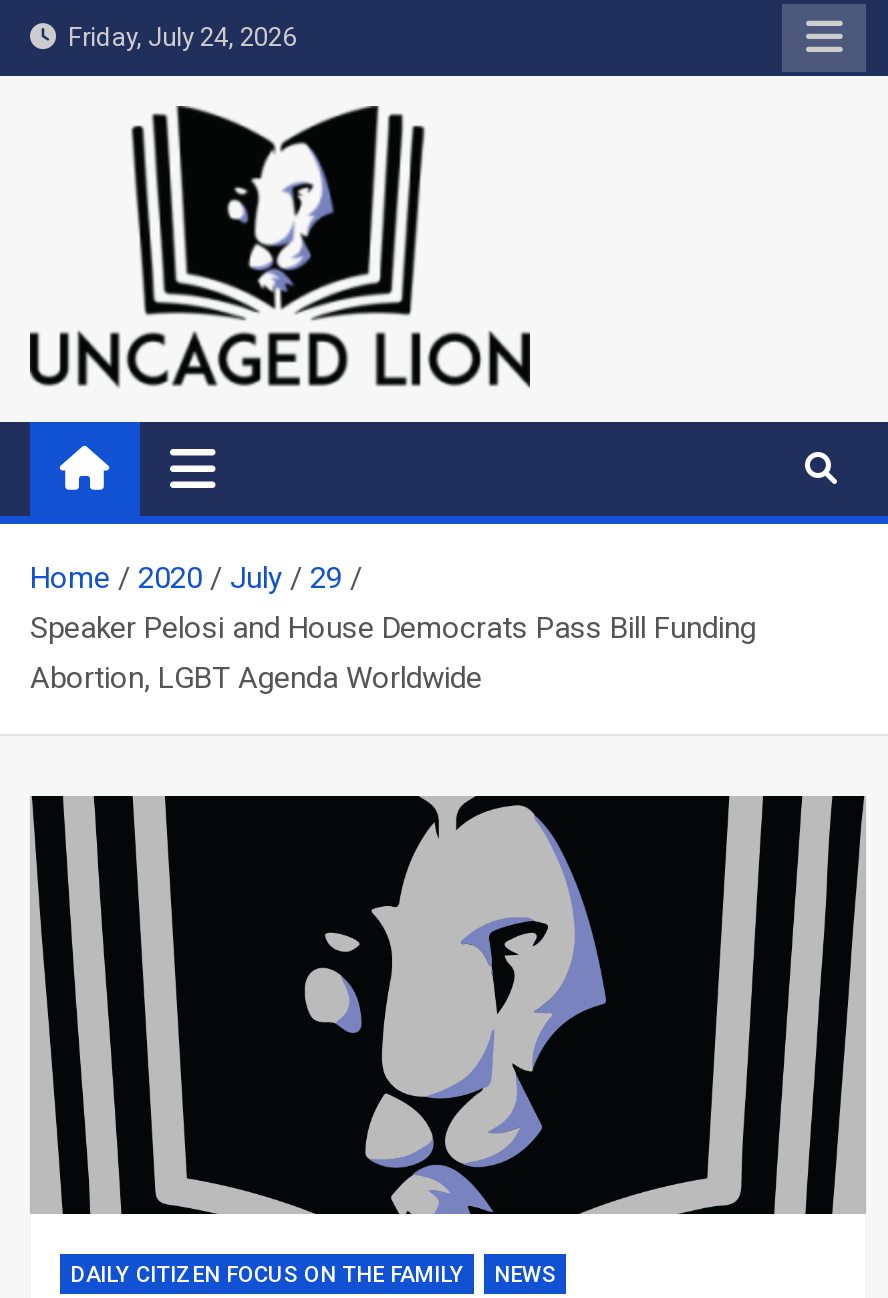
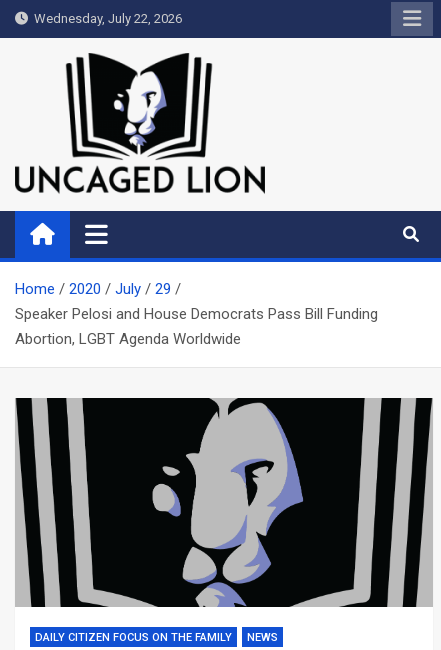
- Friday, July 24, 2026
+ Wednesday, July 22, 2026
